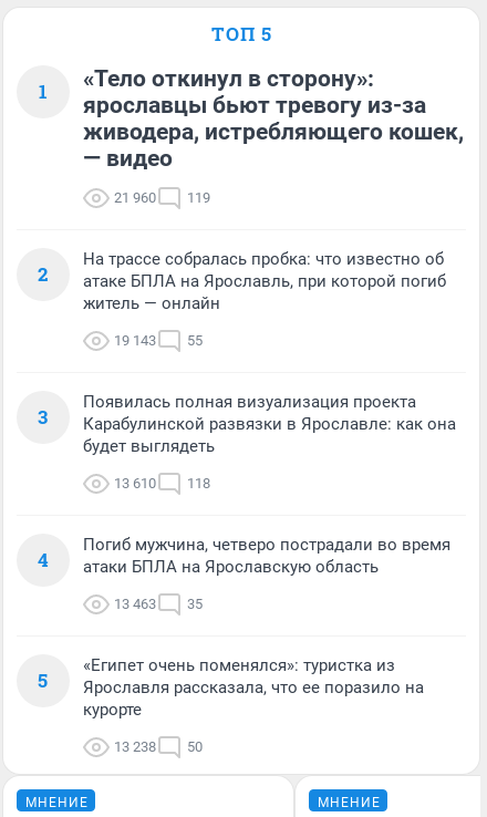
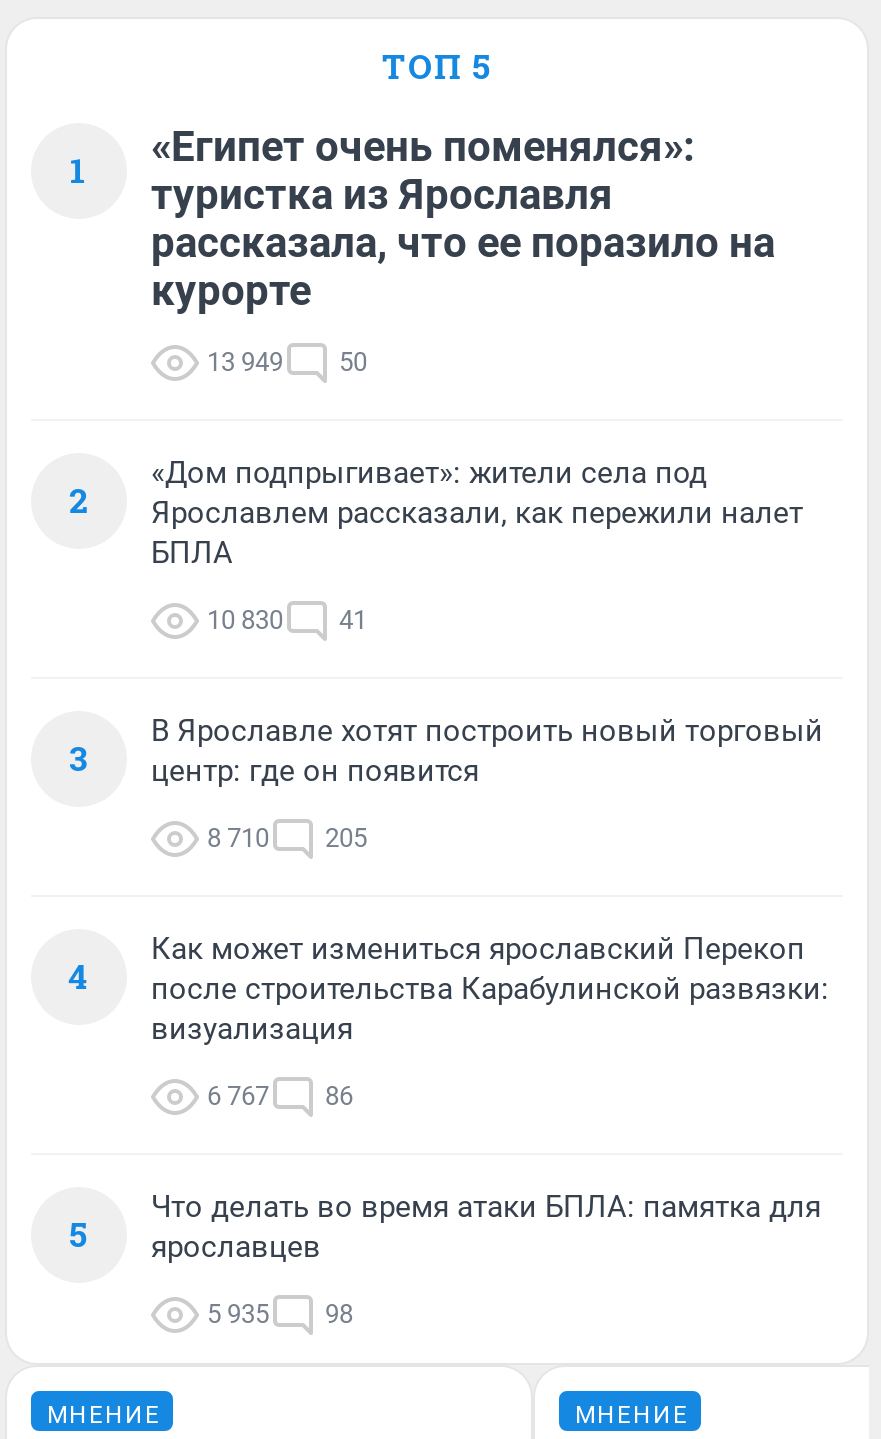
- «Тело откинул в сторону»:
- ярославцы бьют тревогу из-за
- живодера, истребляющего кошек,
- — видео
+ «Египет очень поменялся»:
+ туристка из Ярославля
+ рассказала, что ее поразило на
+ курорте

- 21 960
- 119
+ 13 949
+ 50

- На трассе собралась пробка: что известно об
- атаке БПЛА на Ярославль, при которой погиб
- житель — онлайн
+ «Дом подпрыгивает»: жители села под
+ Ярославлем рассказали, как пережили налет
+ БПЛА

- 19 143
- 55
+ 10 830
+ 41

- Появилась полная визуализация проекта
- Карабулинской развязки в Ярославле: как она
- будет выглядеть
+ В Ярославле хотят построить новый торговый
+ центр: где он появится

- 13 610
- 118
+ 8 710
+ 205

- Погиб мужчина, четверо пострадали во время
- атаки БПЛА на Ярославскую область
+ Как может измениться ярославский Перекоп
+ после строительства Карабулинской развязки:
+ визуализация

- 13 463
- 35
+ 6 767
+ 86

- «Египет очень поменялся»: туристка из
- Ярославля рассказала, что ее поразило на
- курорте
+ Что делать во время атаки БПЛА: памятка для
+ ярославцев

- 13 238
- 50
+ 5 935
+ 98
